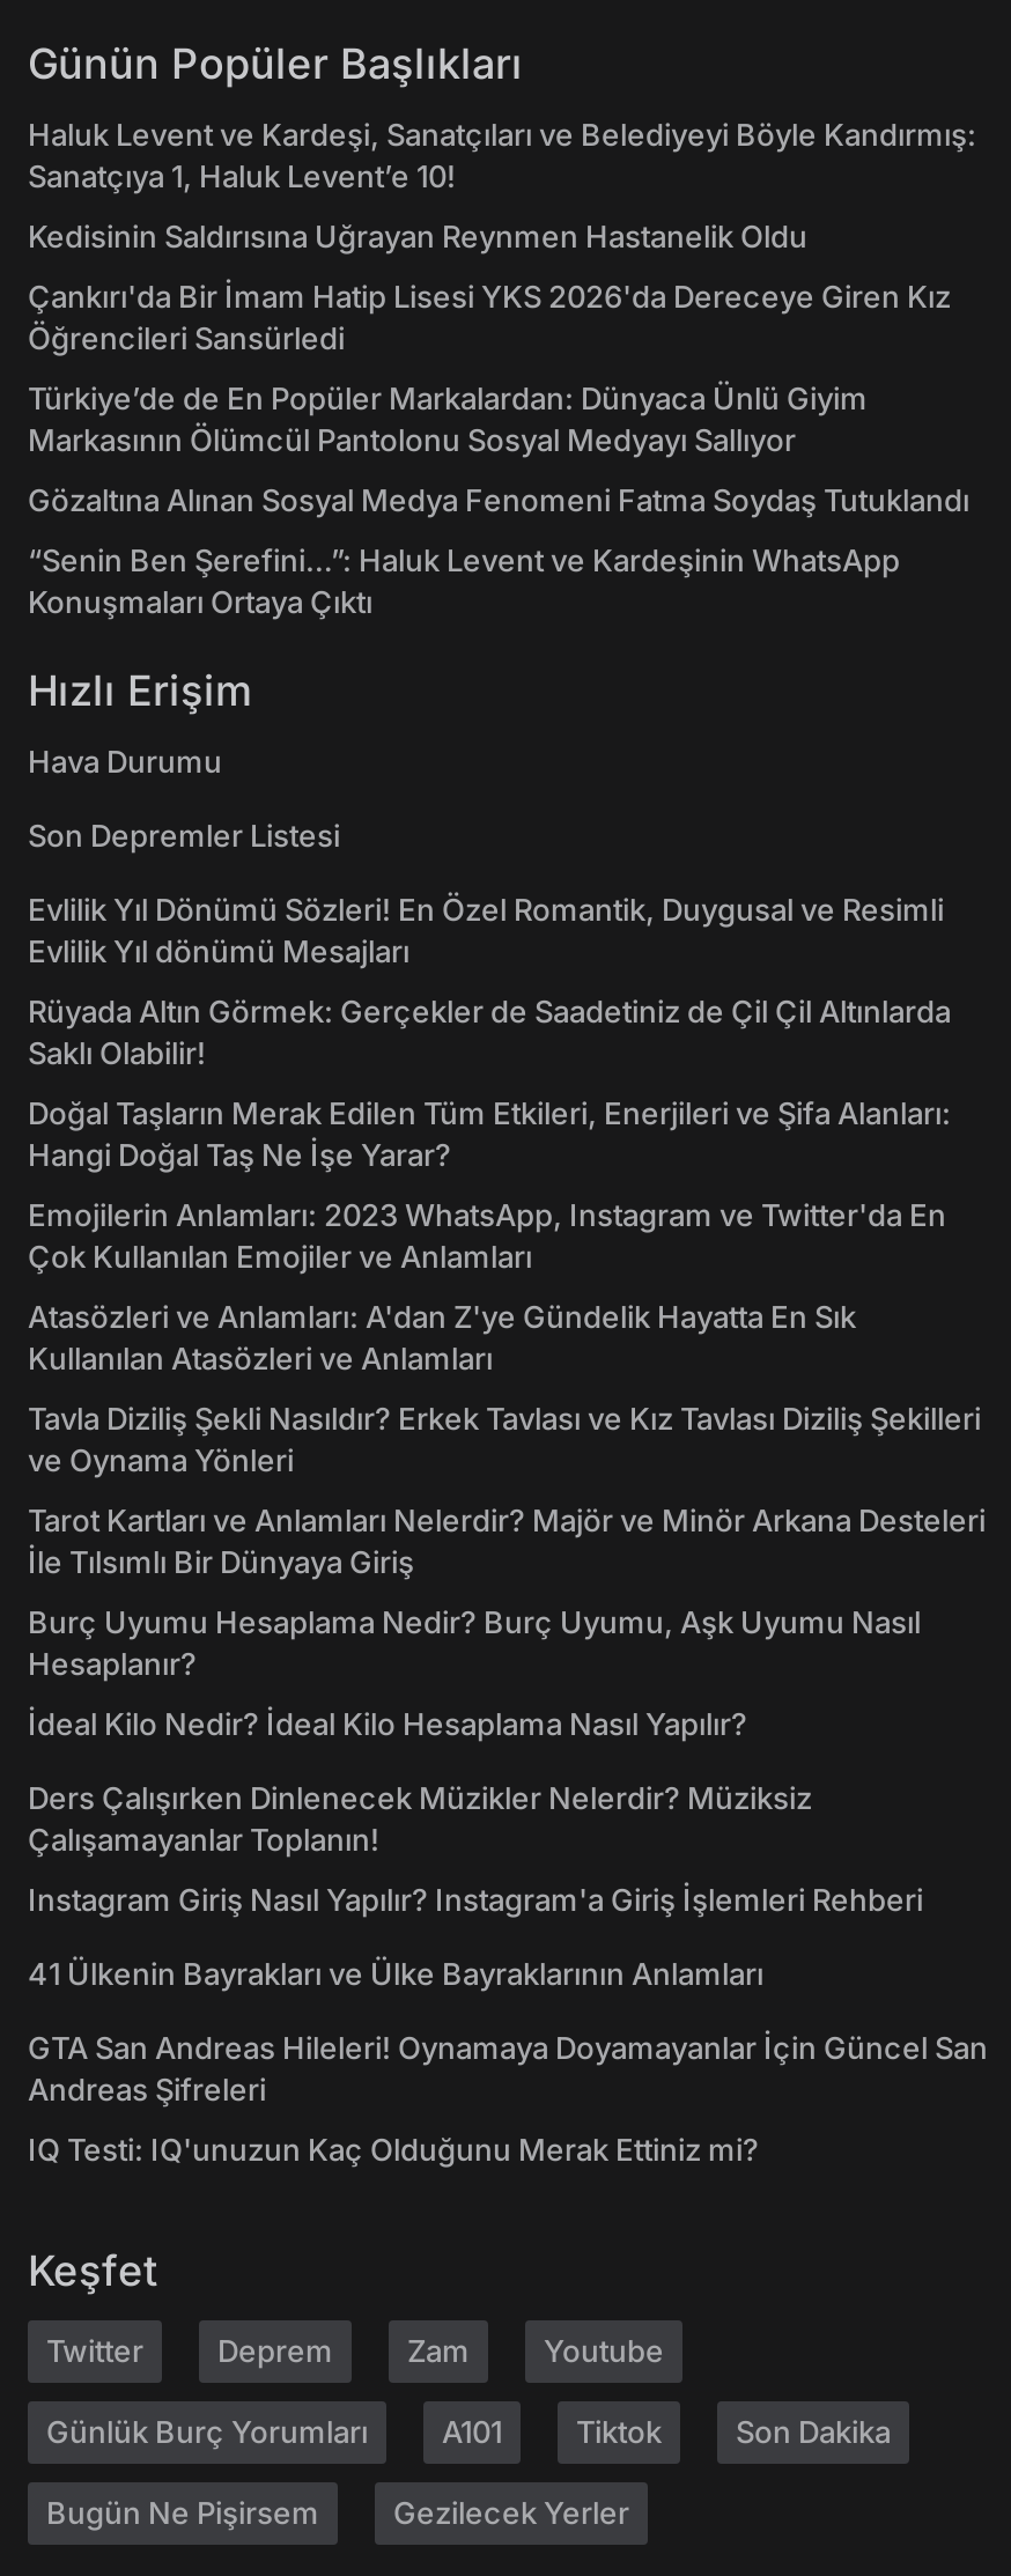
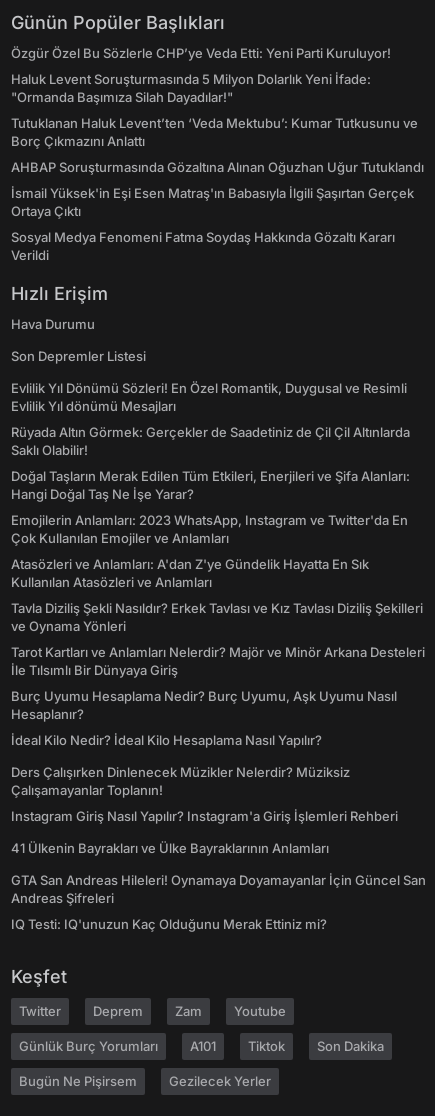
- Haluk Levent ve Kardeşi, Sanatçıları ve Belediyeyi Böyle Kandırmış:
- Sanatçıya 1, Haluk Levent’e 10!
+ Özgür Özel Bu Sözlerle CHP’ye Veda Etti: Yeni Parti Kuruluyor!

- Kedisinin Saldırısına Uğrayan Reynmen Hastanelik Oldu
+ Haluk Levent Soruşturmasında 5 Milyon Dolarlık Yeni İfade:
+ "Ormanda Başımıza Silah Dayadılar!"

- Çankırı'da Bir İmam Hatip Lisesi YKS 2026'da Dereceye Giren Kız
- Öğrencileri Sansürledi
+ Tutuklanan Haluk Levent’ten ‘Veda Mektubu’: Kumar Tutkusunu ve
+ Borç Çıkmazını Anlattı

- Türkiye’de de En Popüler Markalardan: Dünyaca Ünlü Giyim
- Markasının Ölümcül Pantolonu Sosyal Medyayı Sallıyor
+ AHBAP Soruşturmasında Gözaltına Alınan Oğuzhan Uğur Tutuklandı

- Gözaltına Alınan Sosyal Medya Fenomeni Fatma Soydaş Tutuklandı
+ İsmail Yüksek'in Eşi Esen Matraş'ın Babasıyla İlgili Şaşırtan Gerçek
+ Ortaya Çıktı

- “Senin Ben Şerefini…”: Haluk Levent ve Kardeşinin WhatsApp
- Konuşmaları Ortaya Çıktı
+ Sosyal Medya Fenomeni Fatma Soydaş Hakkında Gözaltı Kararı
+ Verildi
